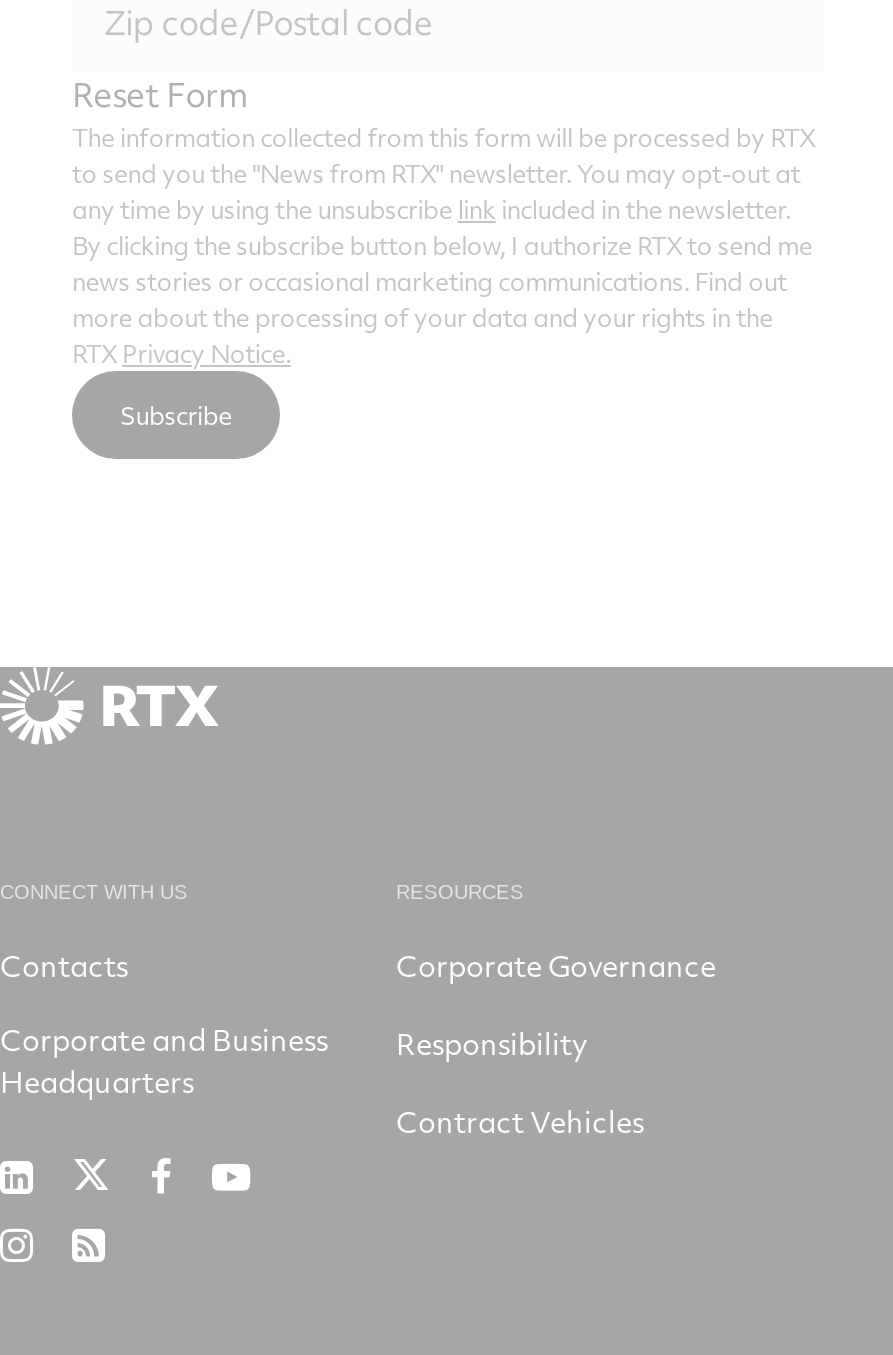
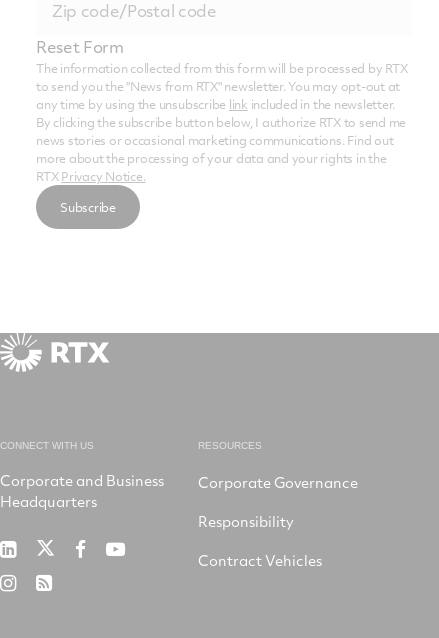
- Contacts
